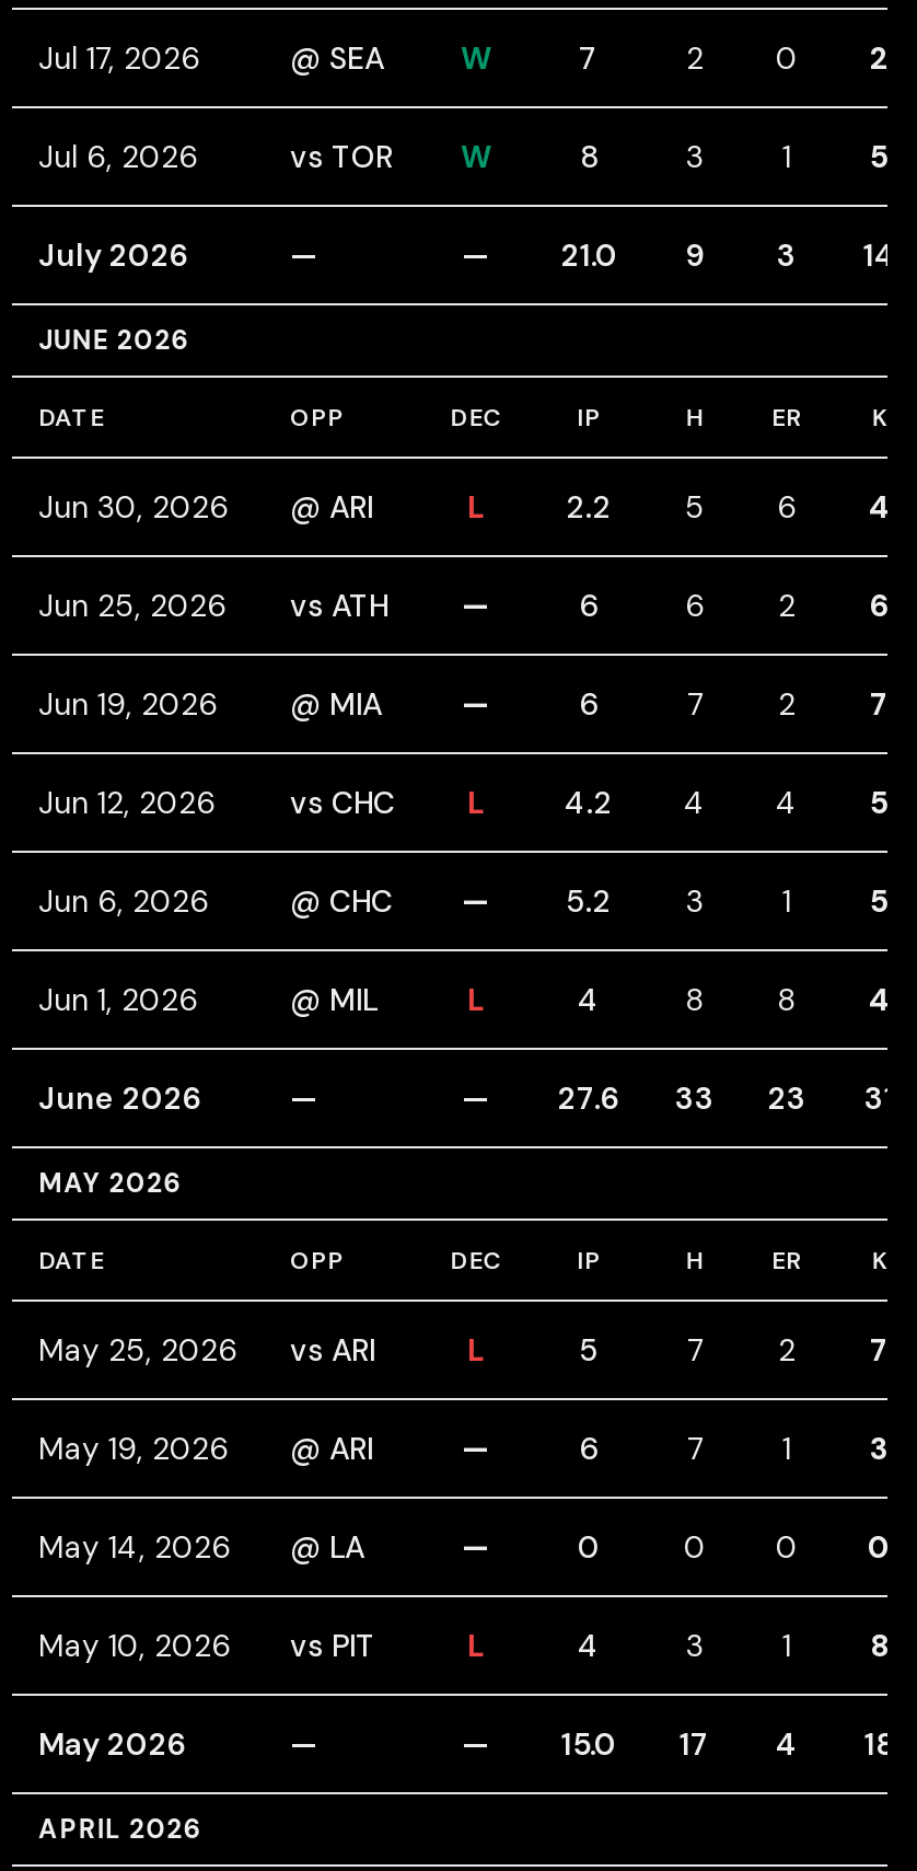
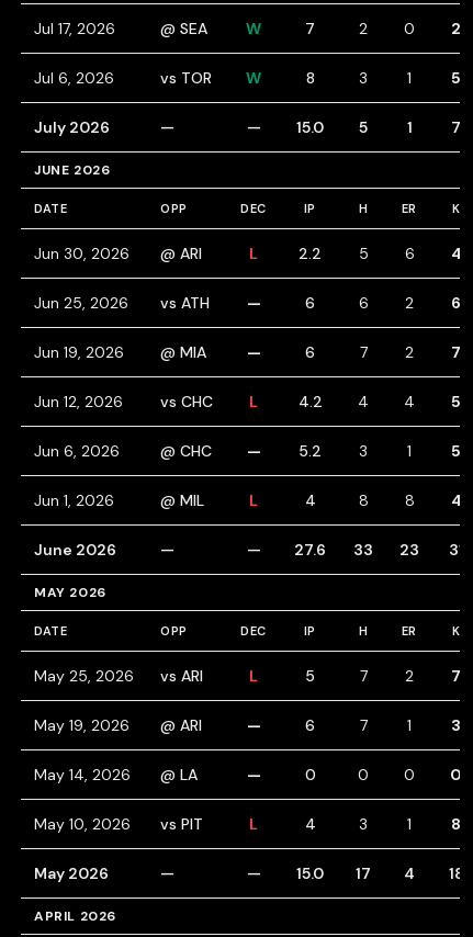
- 21.0
+ 15.0

- 9
+ 5

- 3
+ 1

- 14
+ 7
